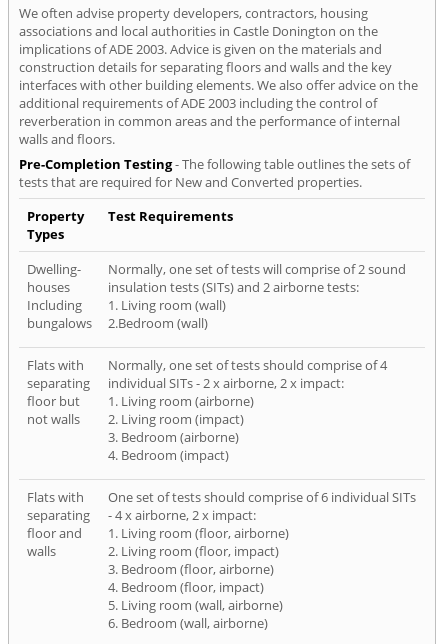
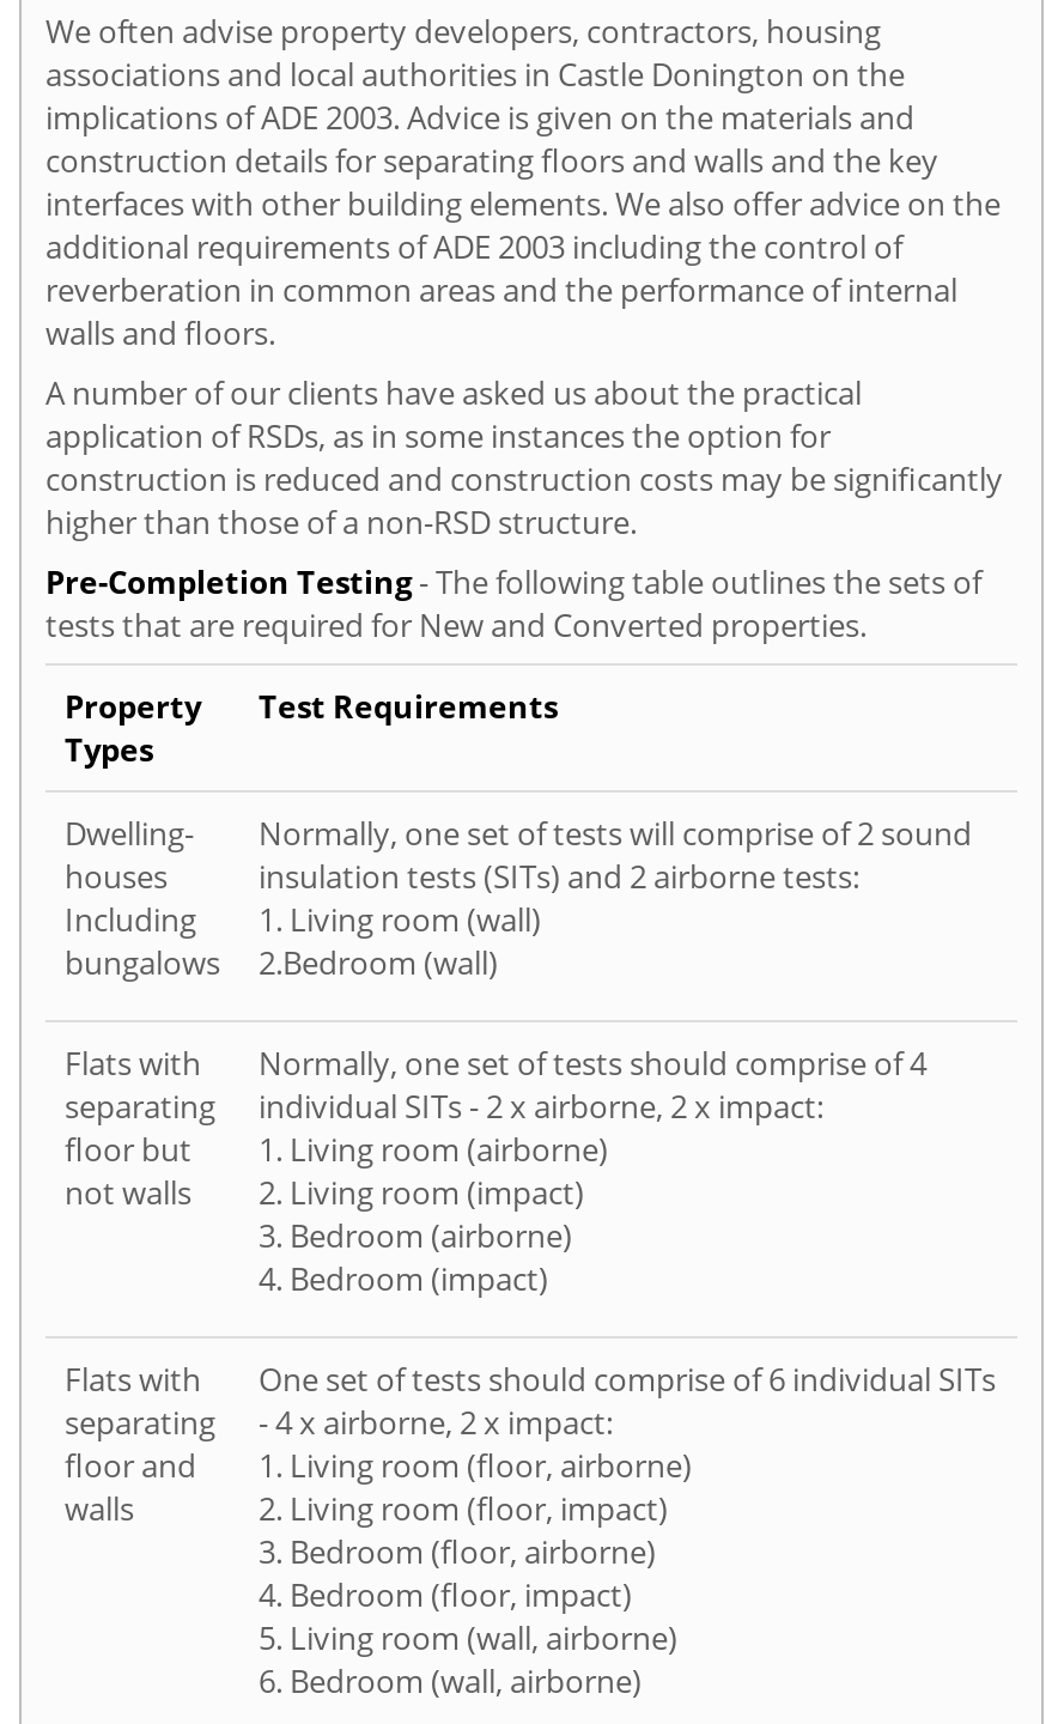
+ A number of our clients have asked us about the practical
+ application of RSDs, as in some instances the option for
+ construction is reduced and construction costs may be significantly
+ higher than those of a non-RSD structure.
